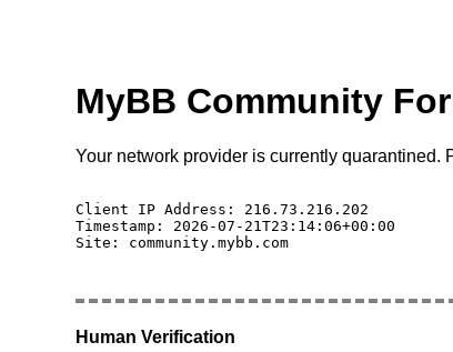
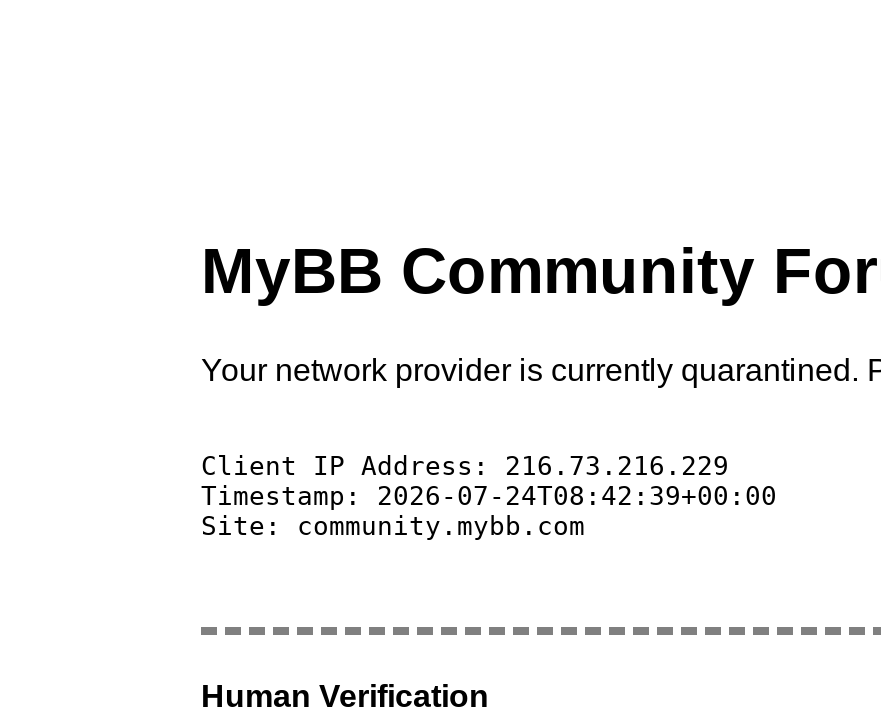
- Client IP Address: 216.73.216.202
+ Client IP Address: 216.73.216.229

- Timestamp: 2026-07-21T23:14:06+00:00
+ Timestamp: 2026-07-24T08:42:39+00:00
